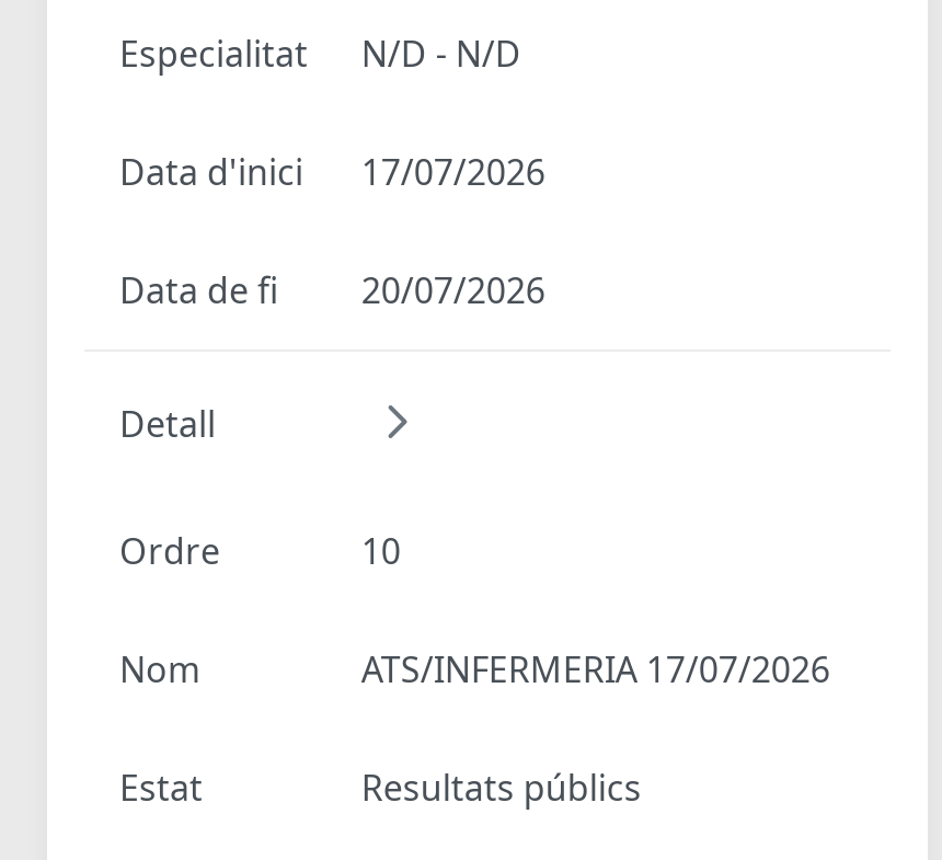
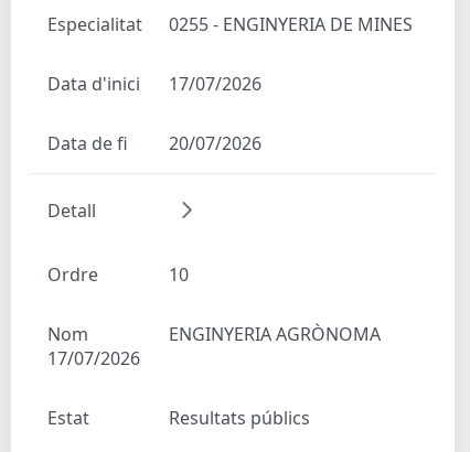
- N/D - N/D
+ 0255 - ENGINYERIA DE MINES

- ATS/INFERMERIA 17/07/2026
+ ENGINYERIA AGRÒNOMA
+ 17/07/2026
